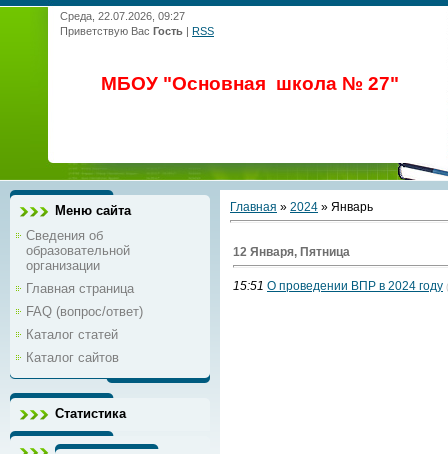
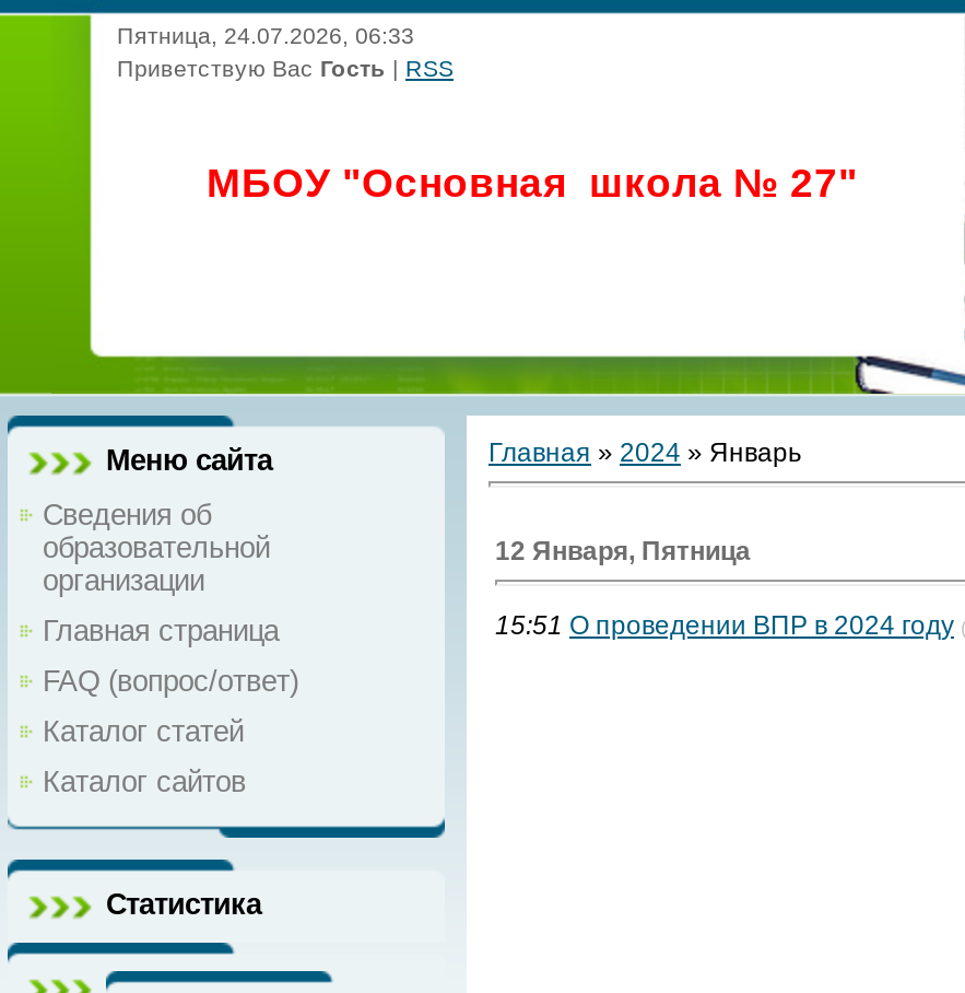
- Среда, 22.07.2026, 09:27
+ Пятница, 24.07.2026, 06:33
